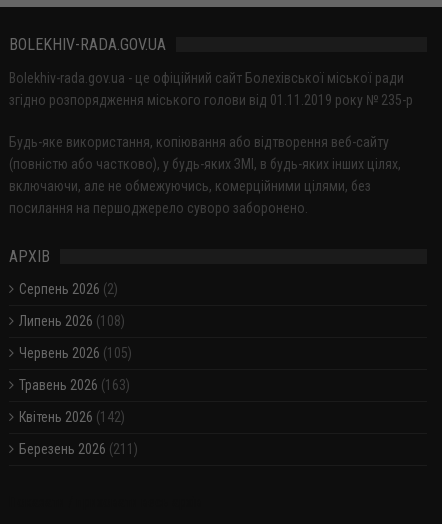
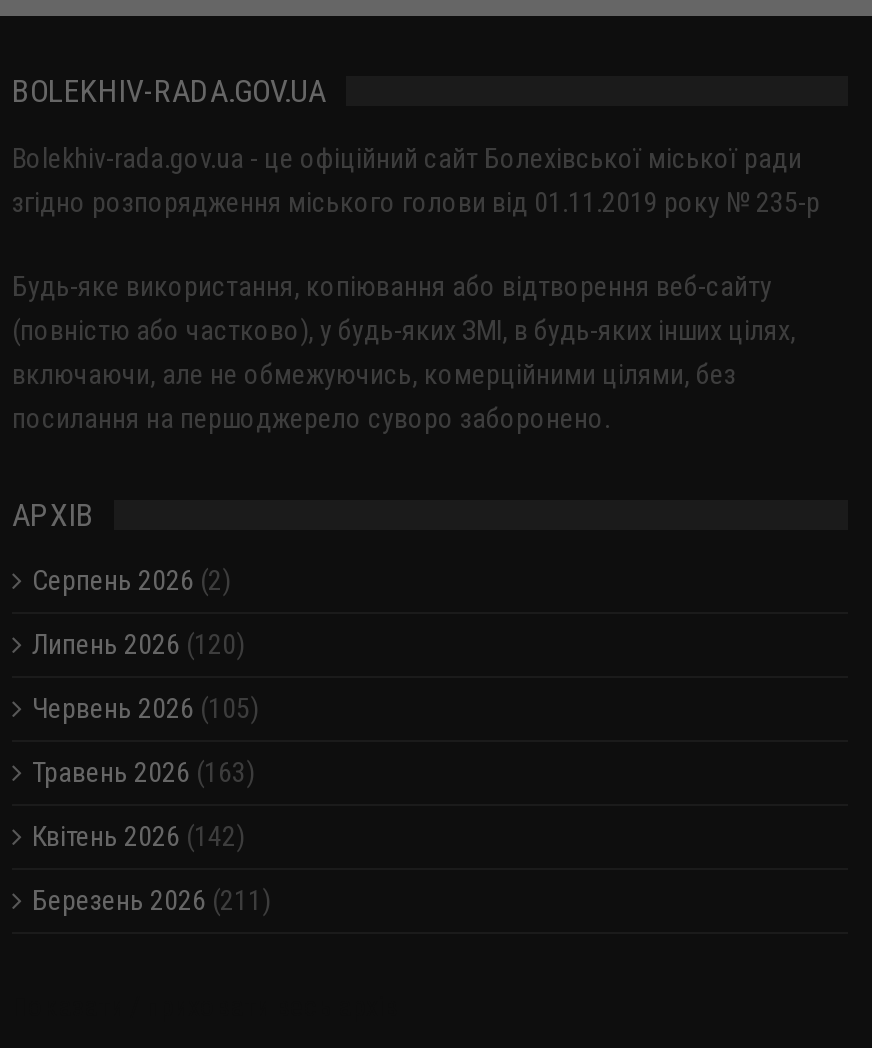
- Липень 2026 (108)
+ Липень 2026 (120)
